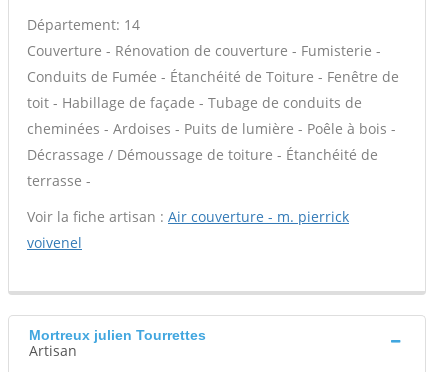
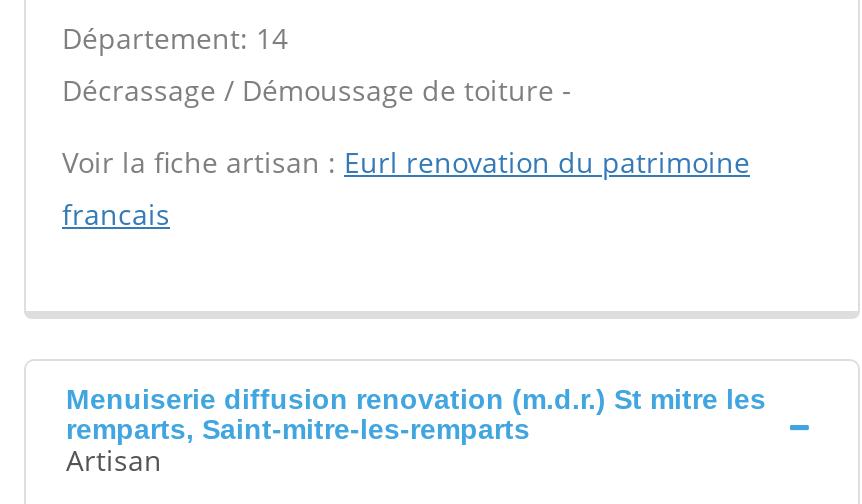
- Couverture - Rénovation de couverture - Fumisterie -
- Conduits de Fumée - Étanchéité de Toiture - Fenêtre de
- toit - Habillage de façade - Tubage de conduits de
- cheminées - Ardoises - Puits de lumière - Poêle à bois -
- Décrassage / Démoussage de toiture - Étanchéité de
- terrasse -
+ Décrassage / Démoussage de toiture -

- Voir la fiche artisan : Air couverture - m. pierrick
- voivenel
+ Voir la fiche artisan : Eurl renovation du patrimoine
+ francais

- Mortreux julien Tourrettes
+ Menuiserie diffusion renovation (m.d.r.) St mitre les
+ remparts, Saint-mitre-les-remparts
